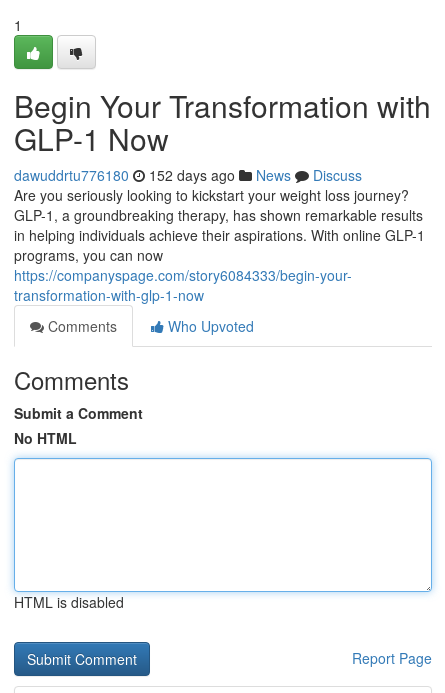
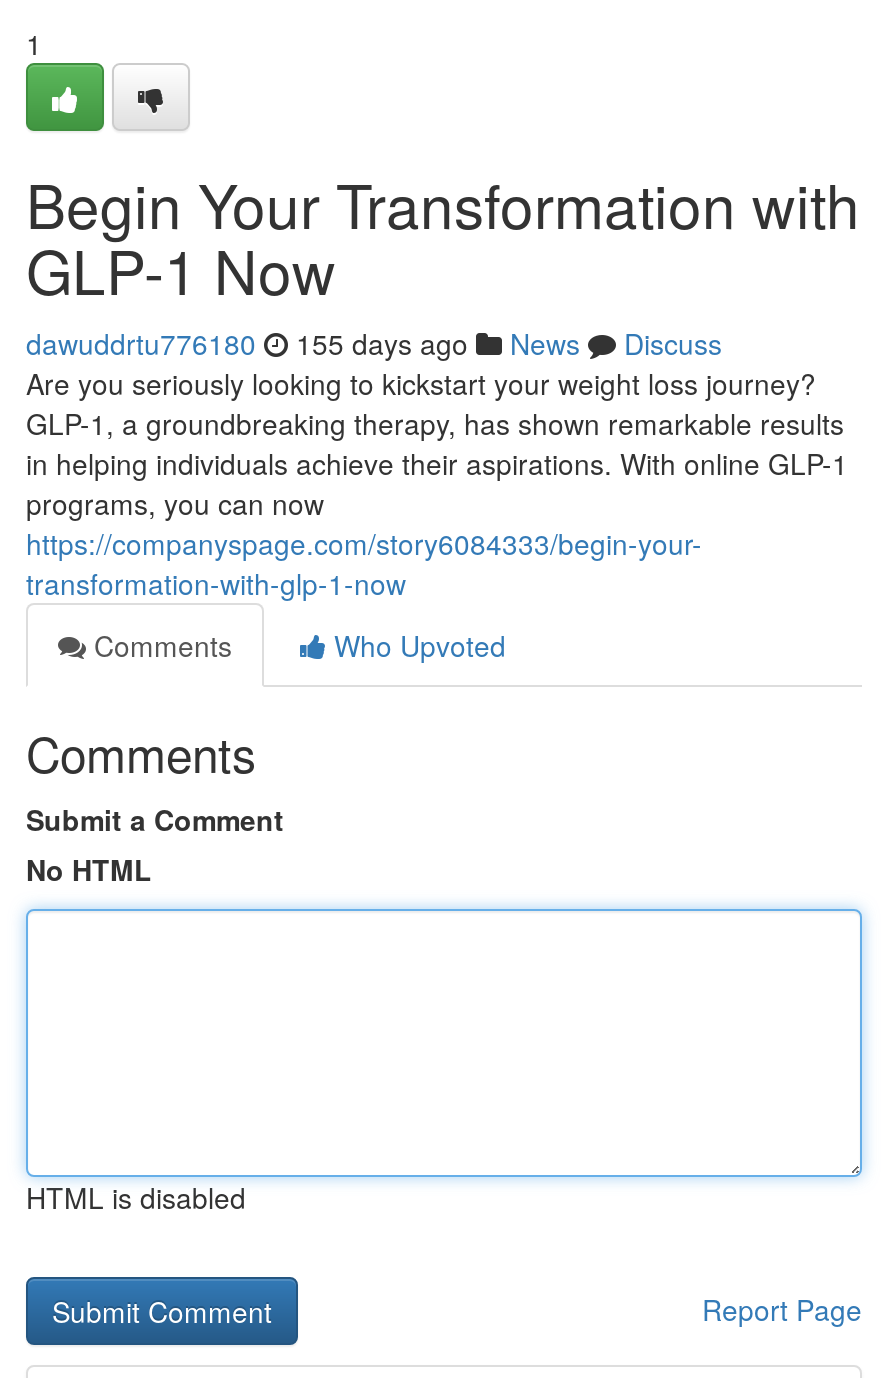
- dawuddrtu776180 152 days ago News Discuss
+ dawuddrtu776180 155 days ago News Discuss
